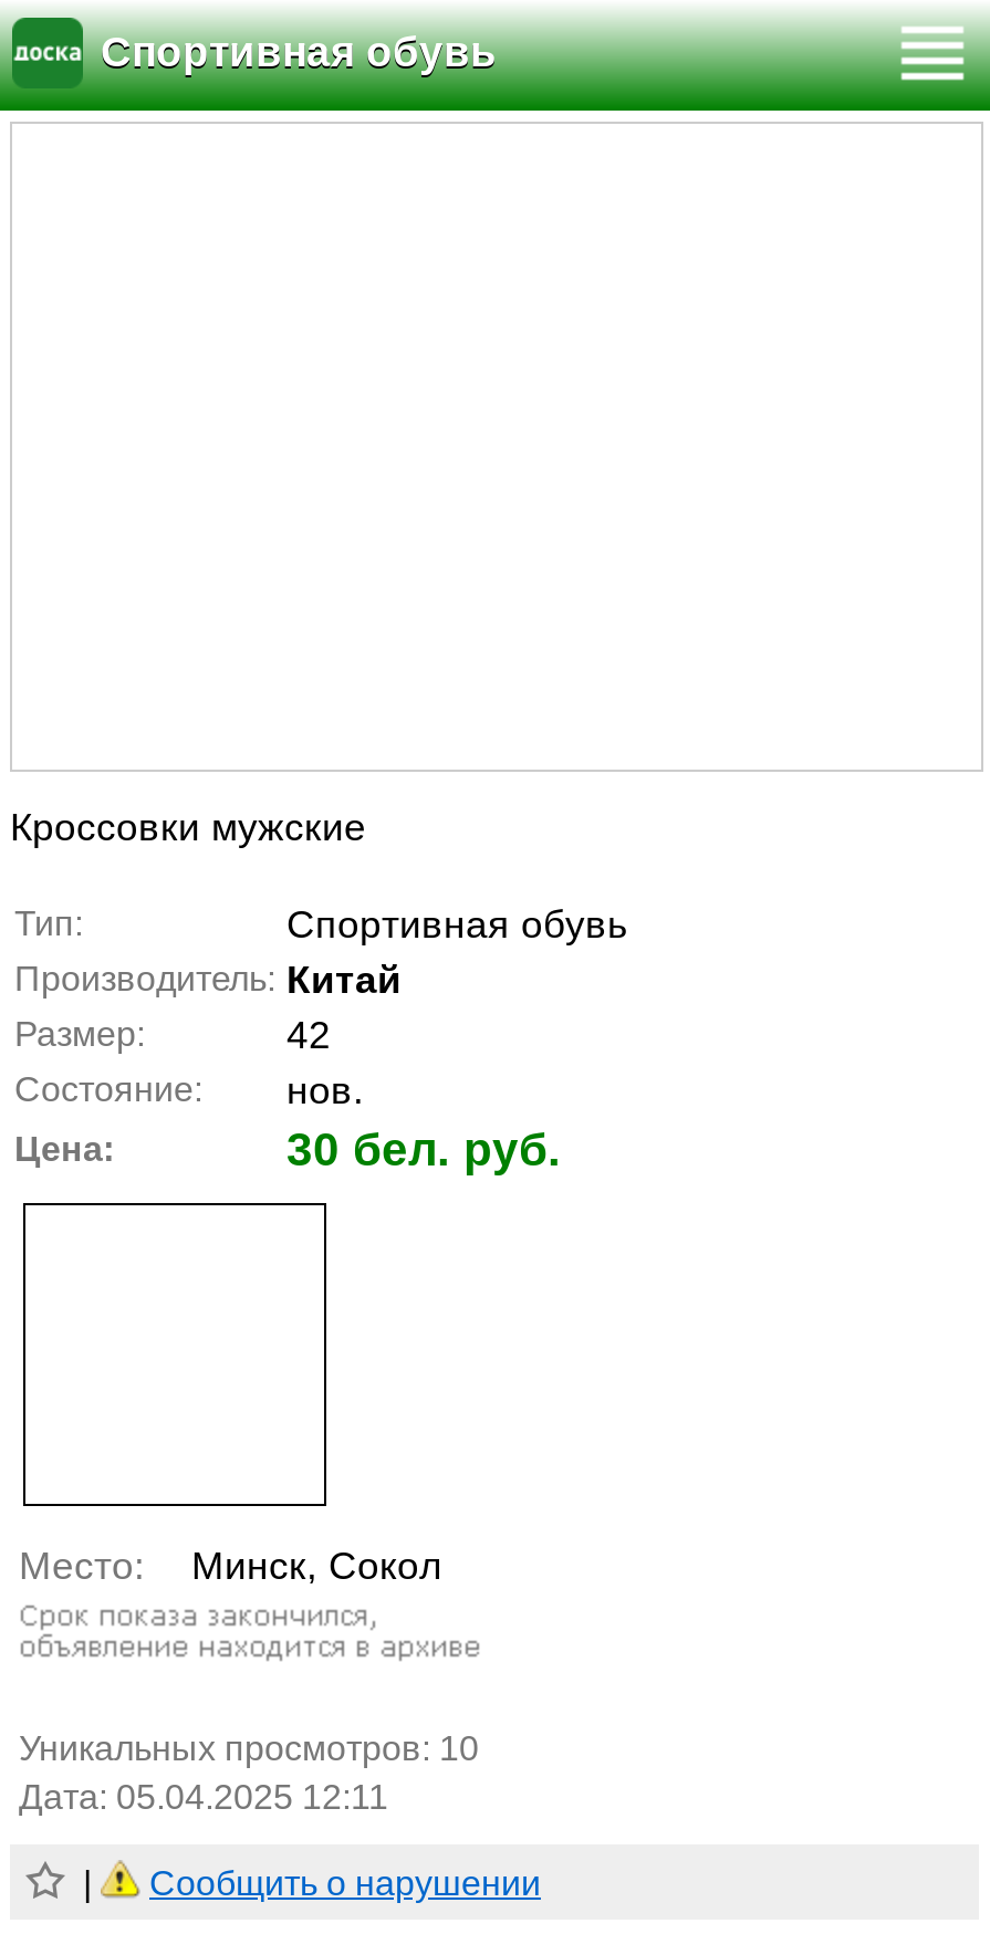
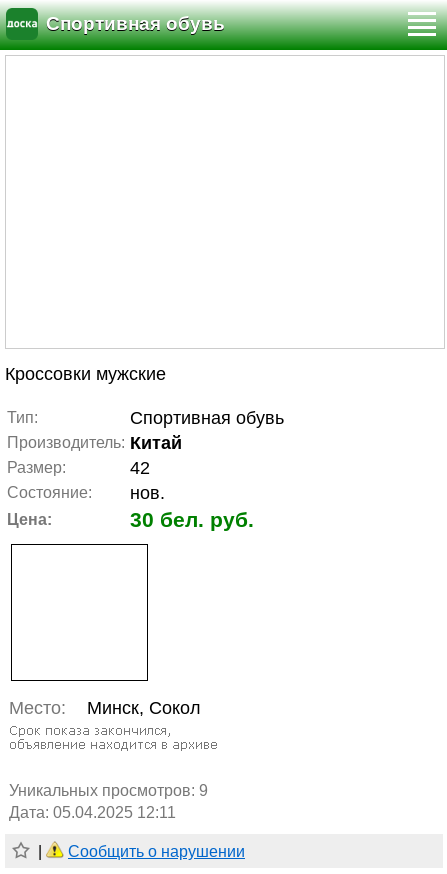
- Уникальных просмотров: 10
+ Уникальных просмотров: 9
